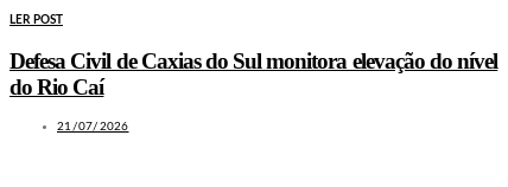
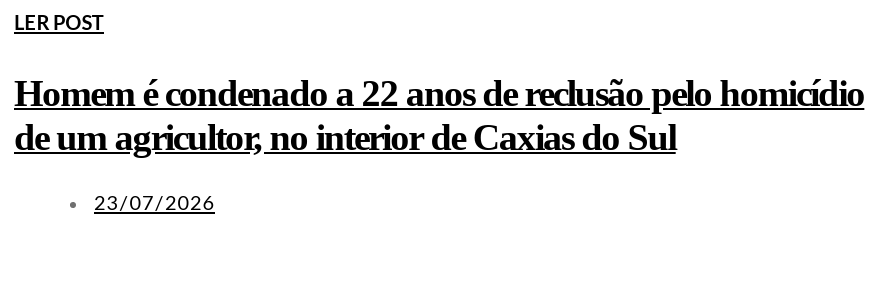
- Defesa Civil de Caxias do Sul monitora elevação do nível
- do Rio Caí
+ Homem é condenado a 22 anos de reclusão pelo homicídio
+ de um agricultor, no interior de Caxias do Sul

- 21/07/2026
+ 23/07/2026
